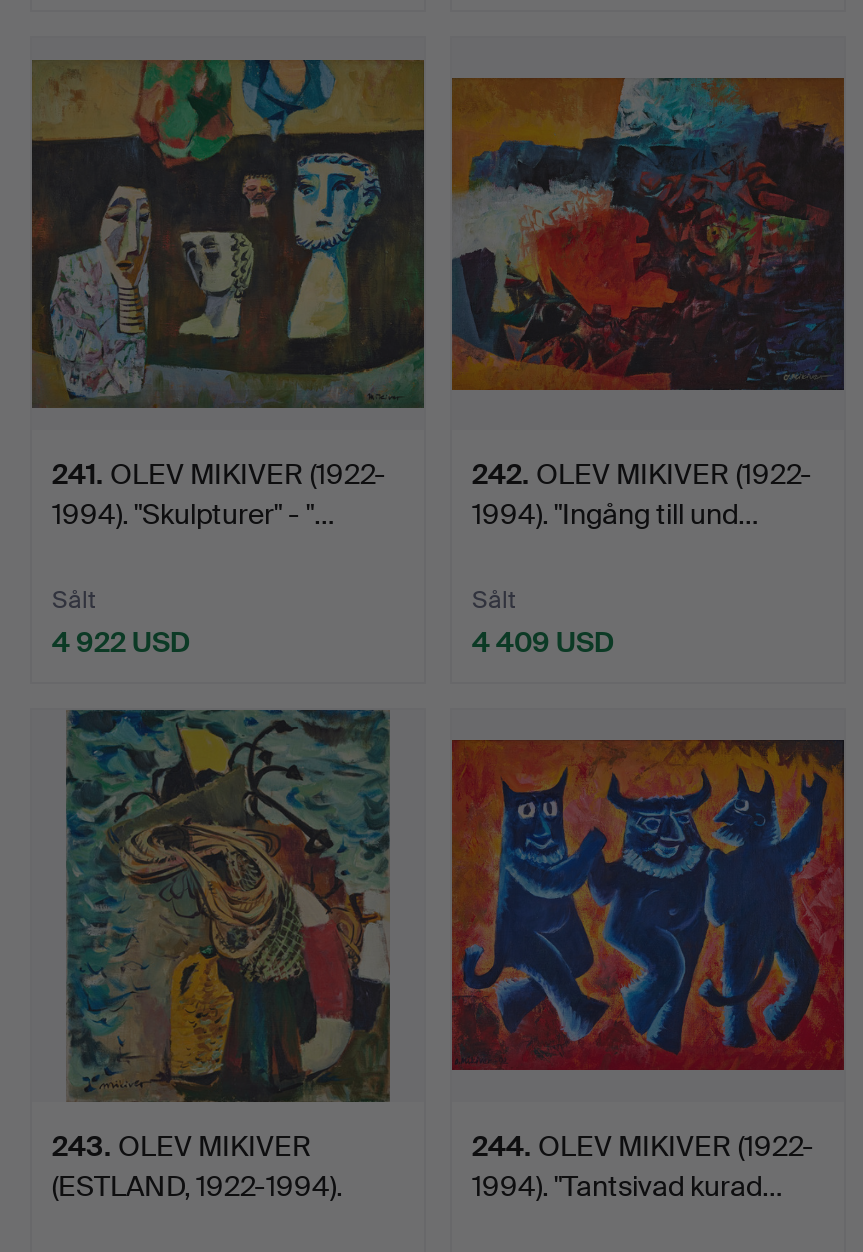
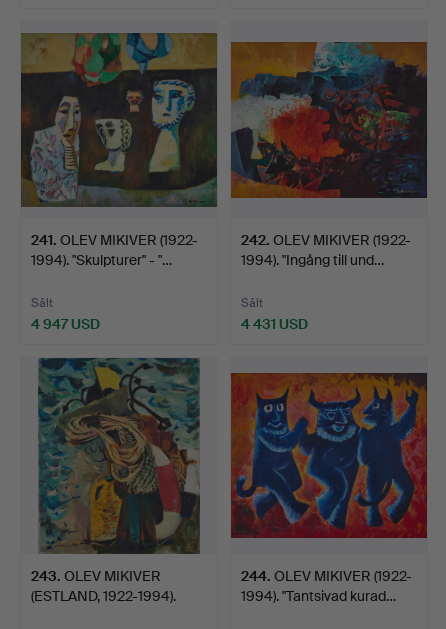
- 4 922 USD
+ 4 947 USD

- 4 409 USD
+ 4 431 USD
